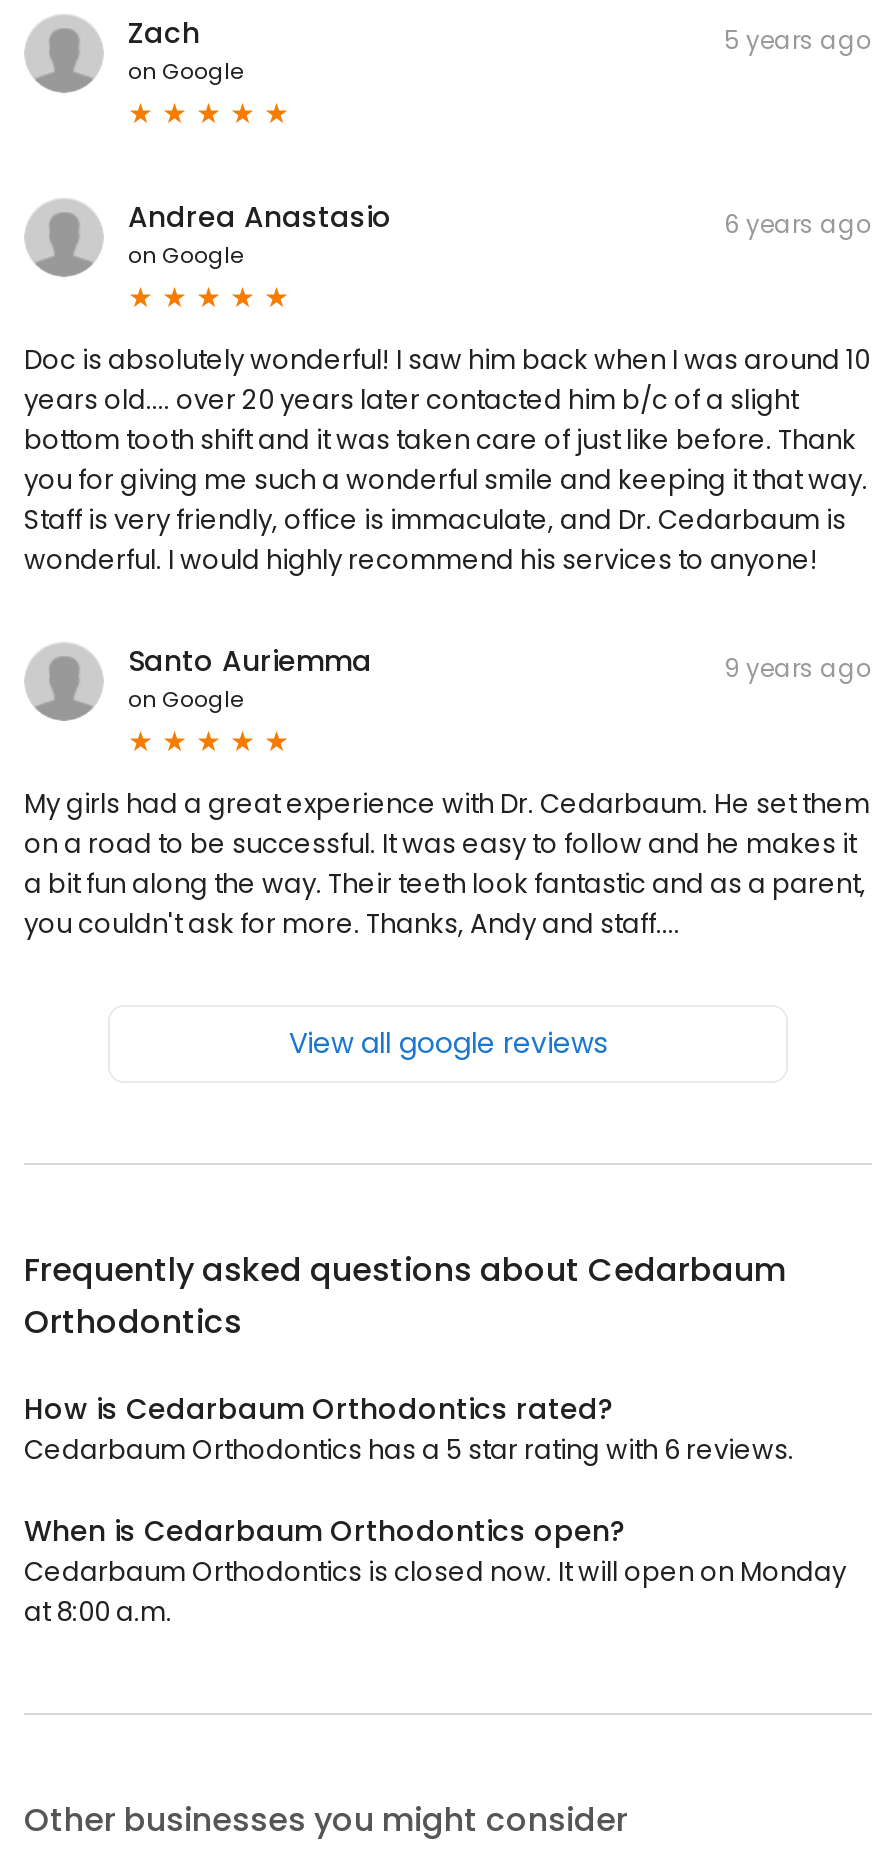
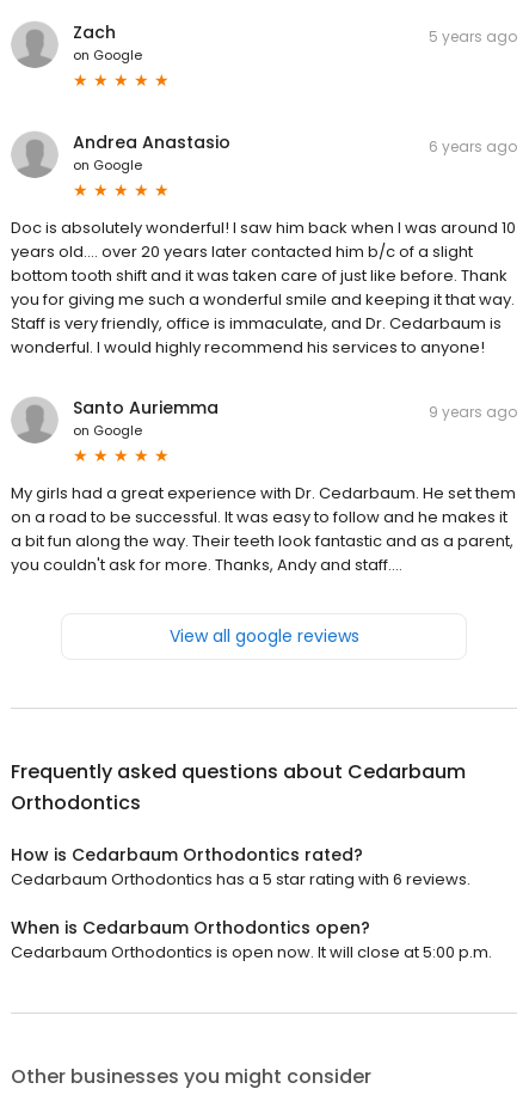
- Cedarbaum Orthodontics is closed now. It will open on Monday
- at 8:00 a.m.
+ Cedarbaum Orthodontics is open now. It will close at 5:00 p.m.
